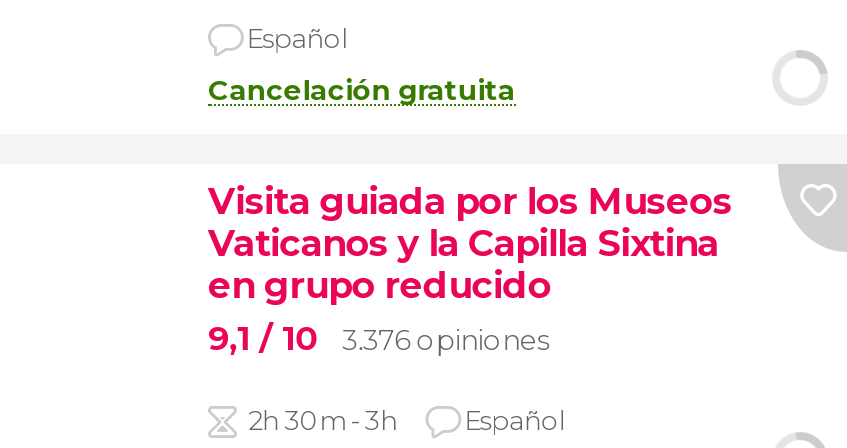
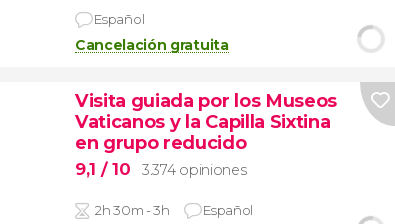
- 9,1 / 10 3.376 opiniones
+ 9,1 / 10 3.374 opiniones
